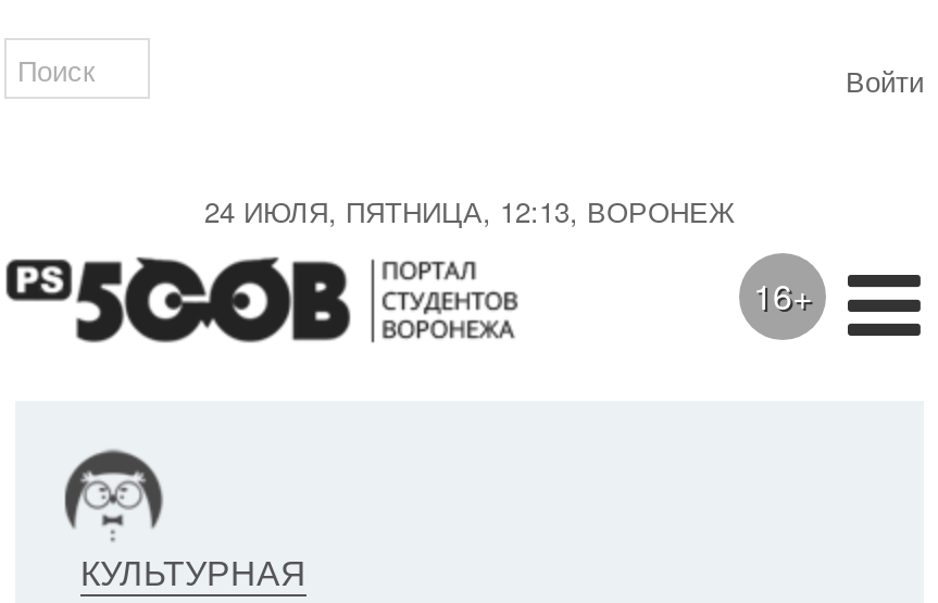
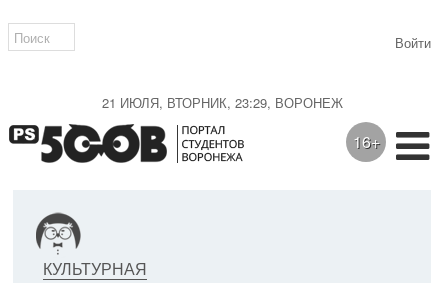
- 24 ИЮЛЯ, ПЯТНИЦА, 12:13, ВОРОНЕЖ
+ 21 ИЮЛЯ, ВТОРНИК, 23:29, ВОРОНЕЖ
